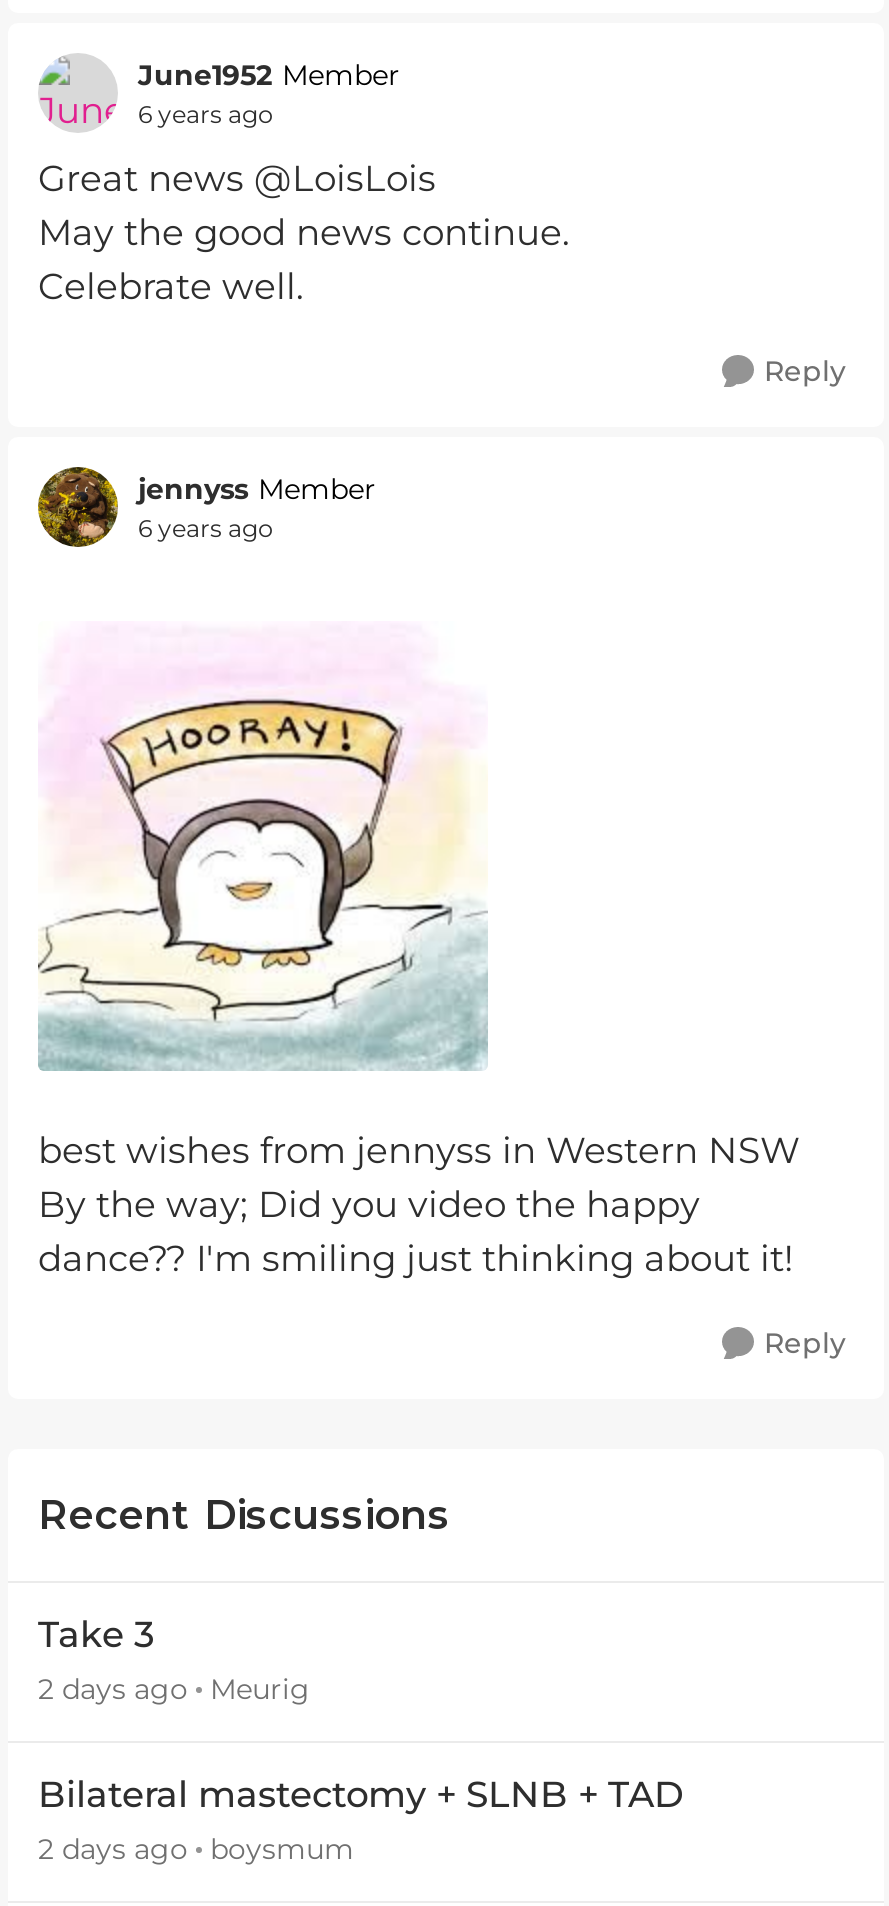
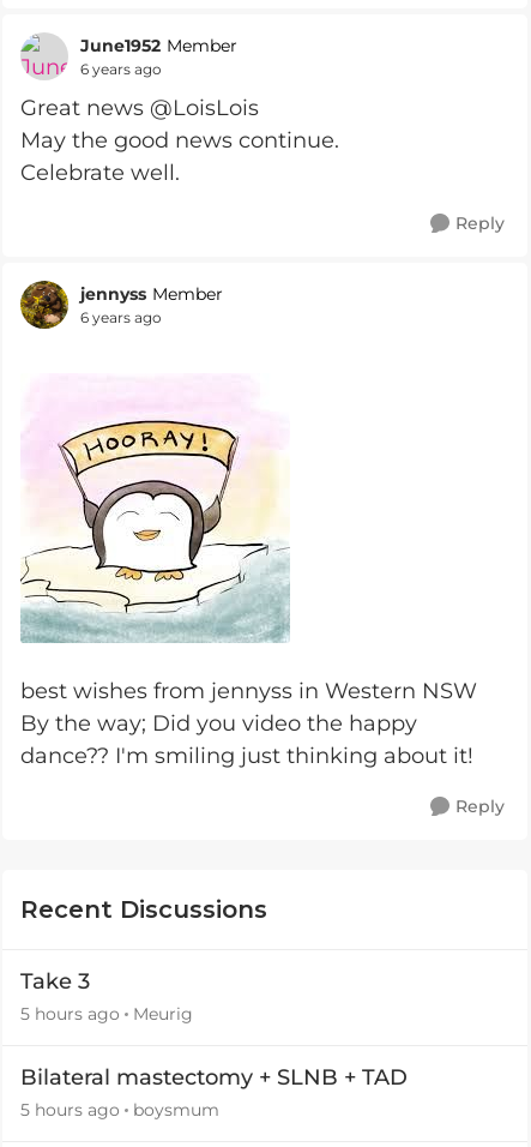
- 2 days ago Meurig
+ 5 hours ago Meurig

- 2 days ago boysmum
+ 5 hours ago boysmum
